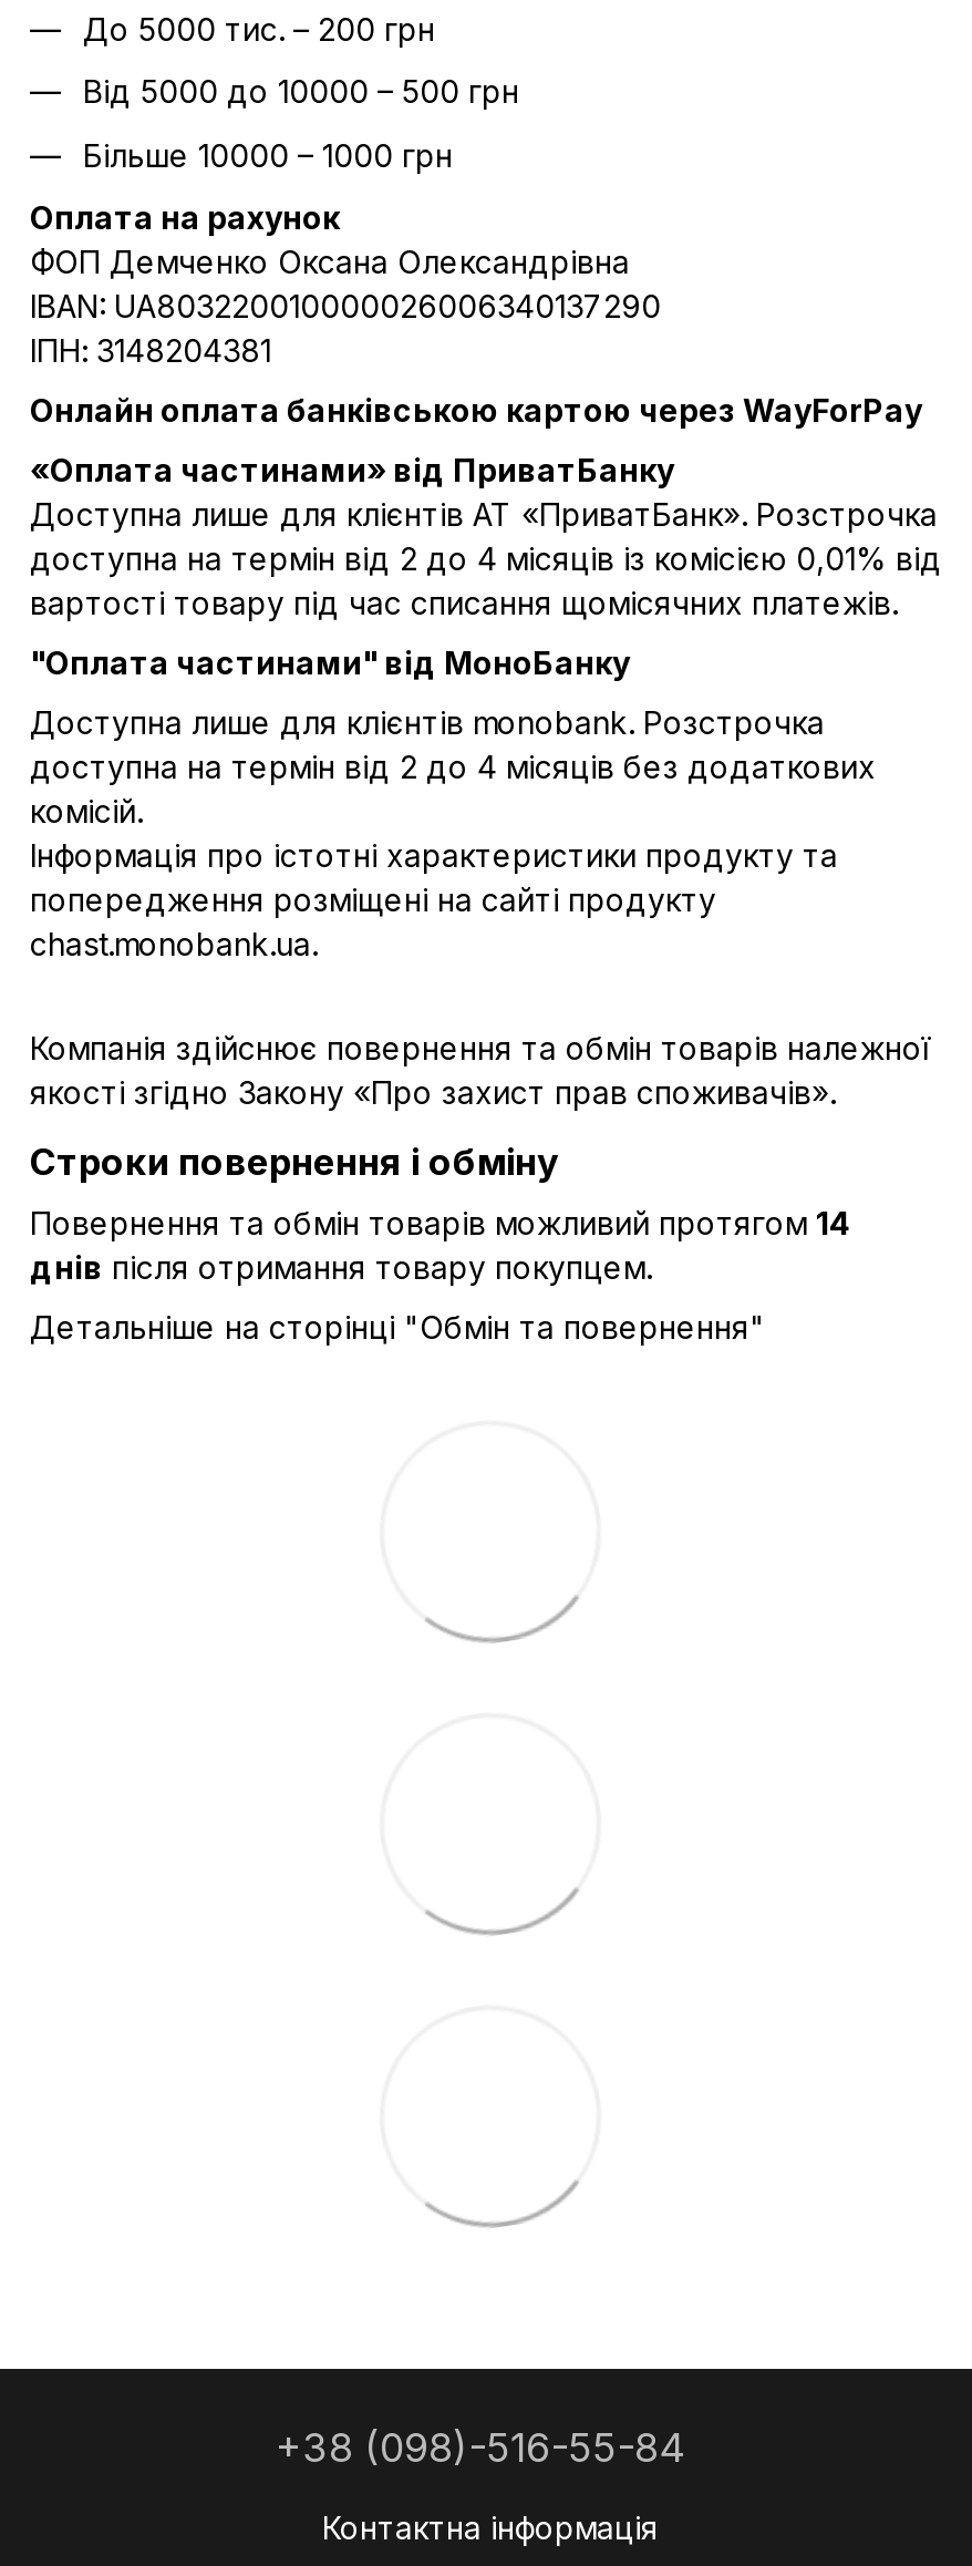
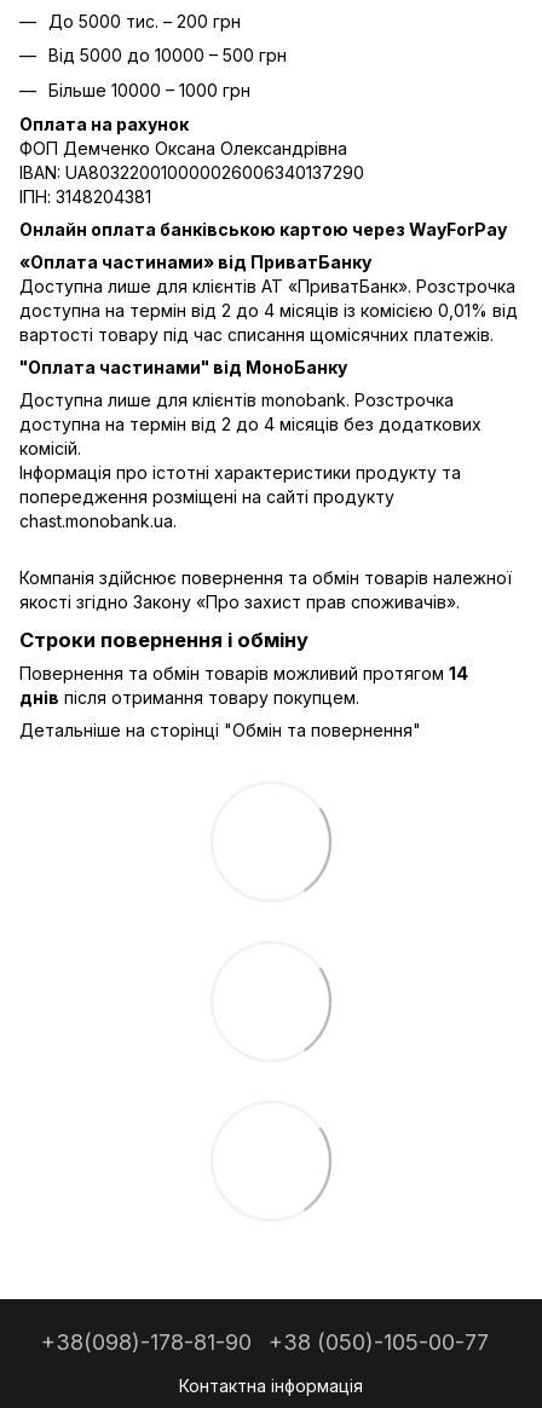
- +38 (098)-516-55-84
+ +38(098)-178-81-90
+ +38 (050)-105-00-77
